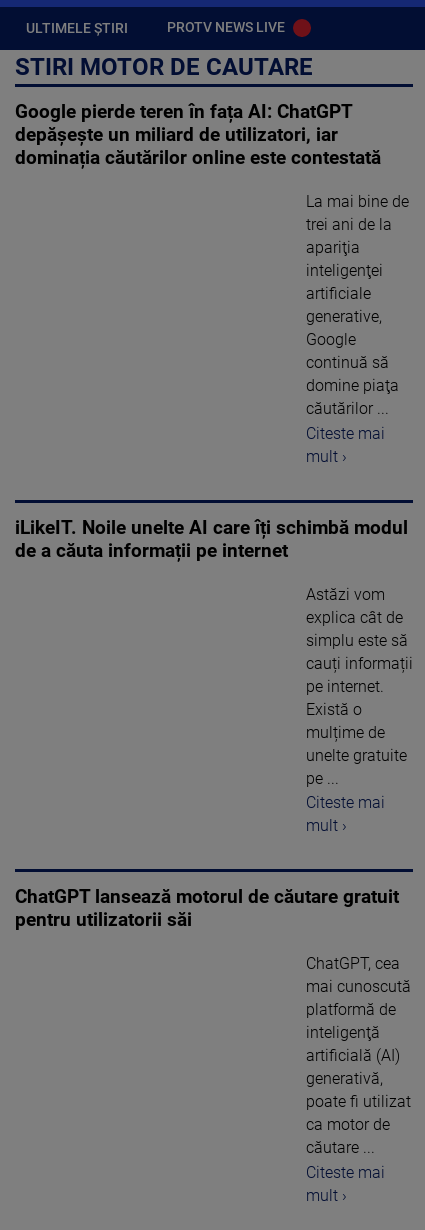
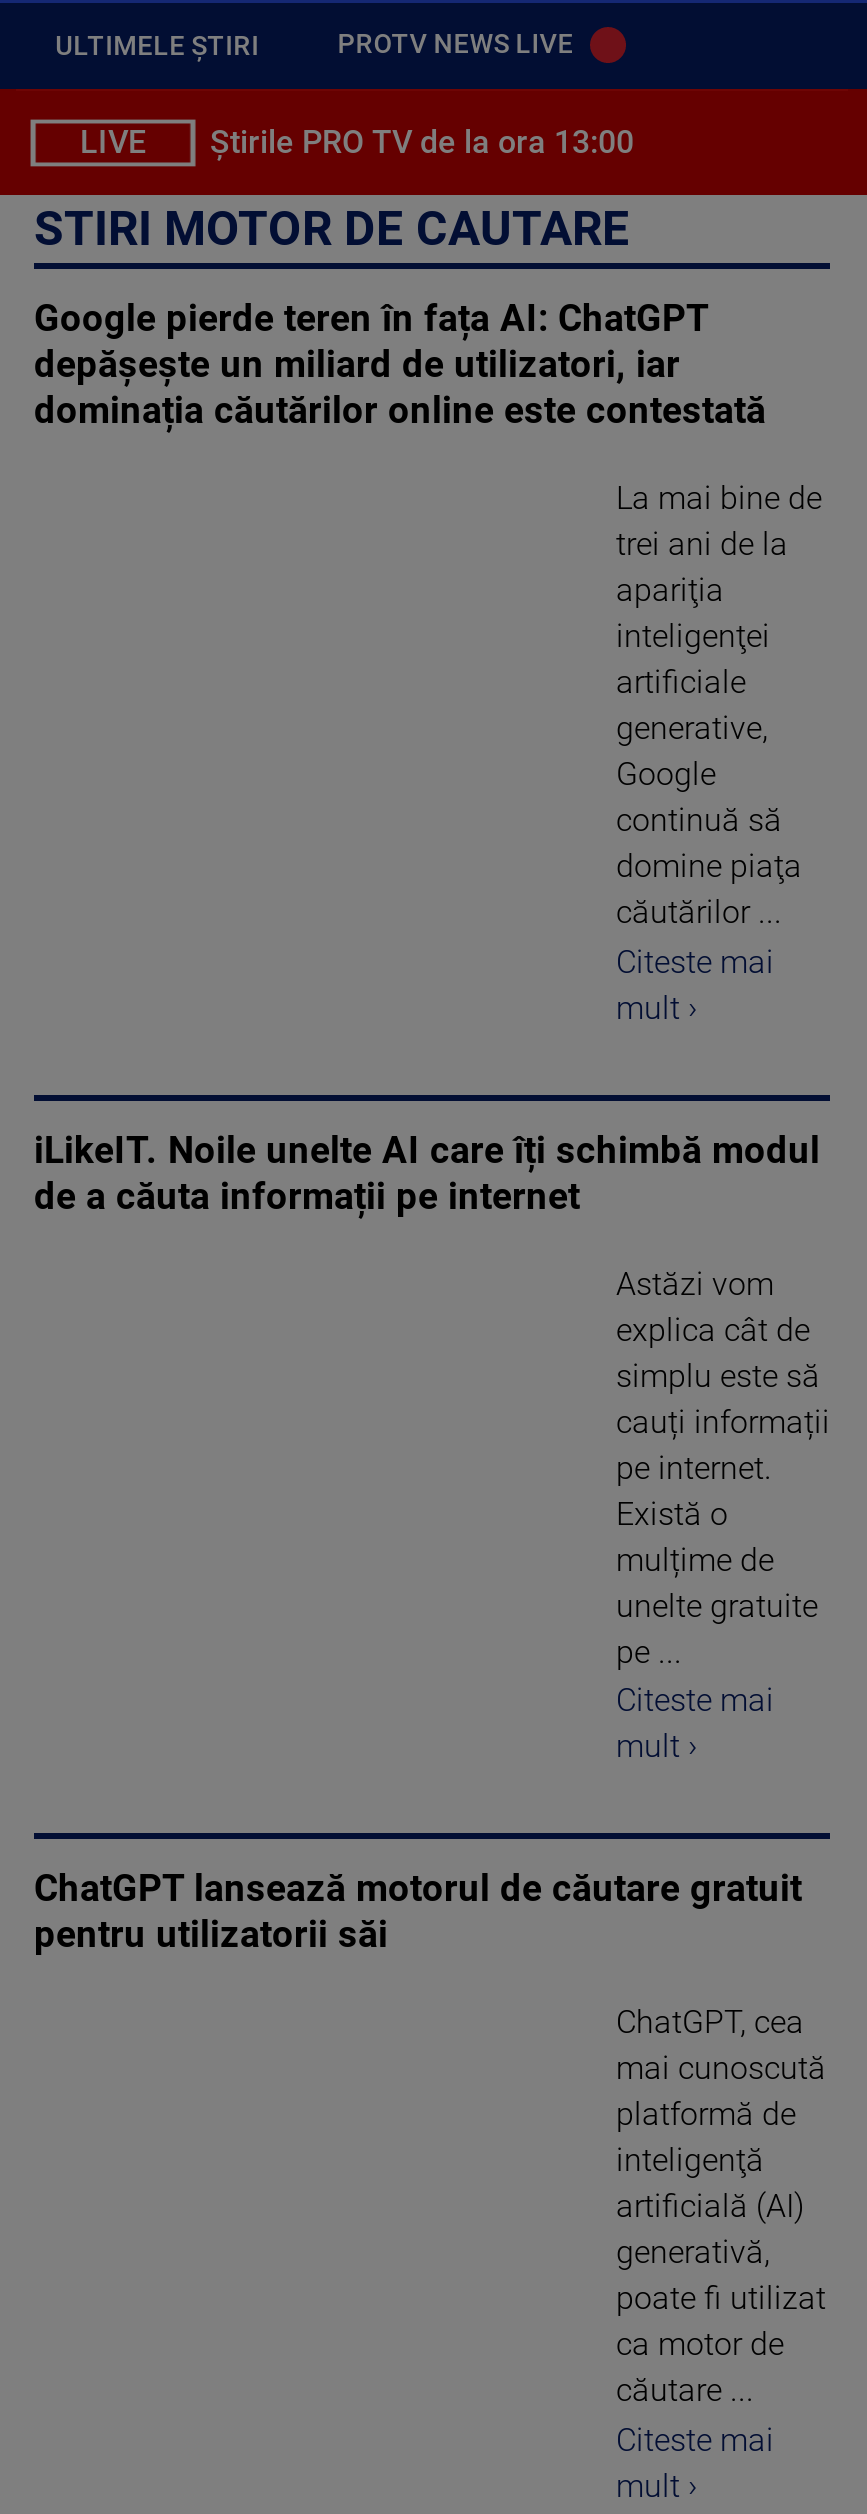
+ LIVE
+ Știrile PRO TV de la ora 13:00
